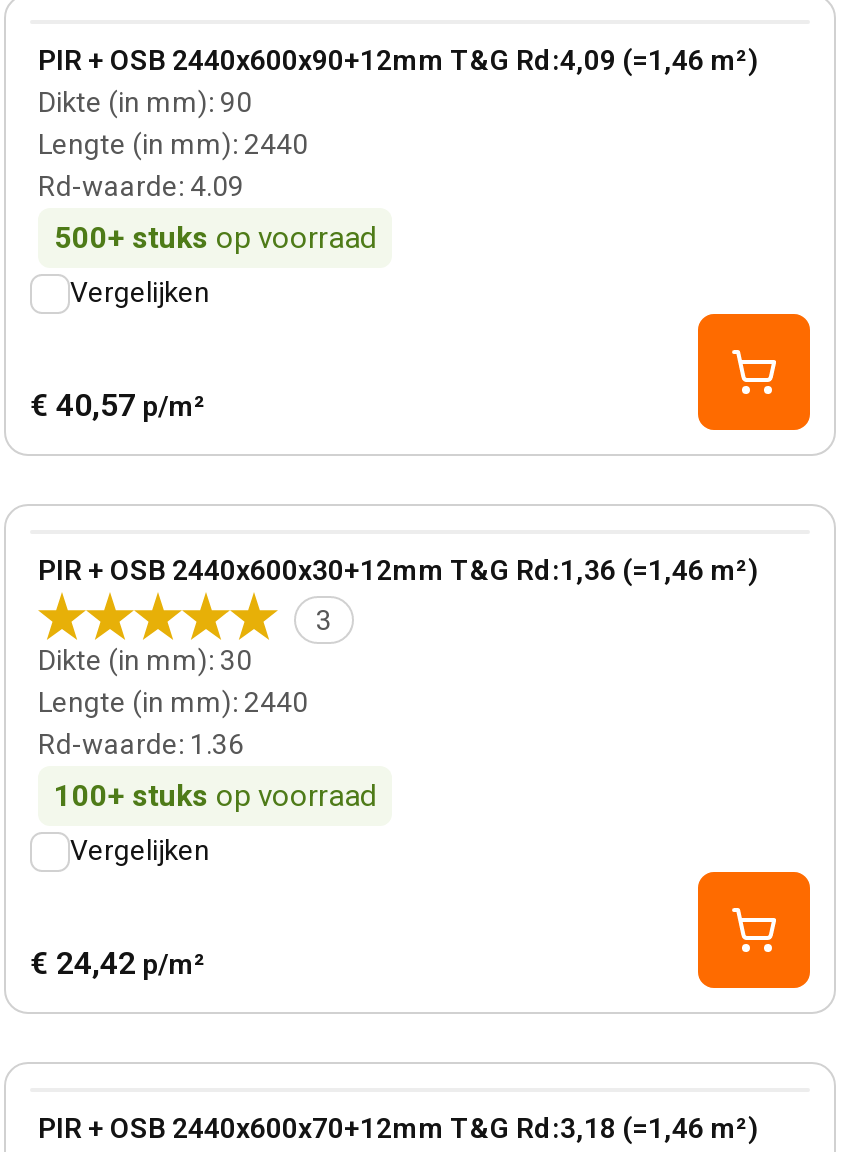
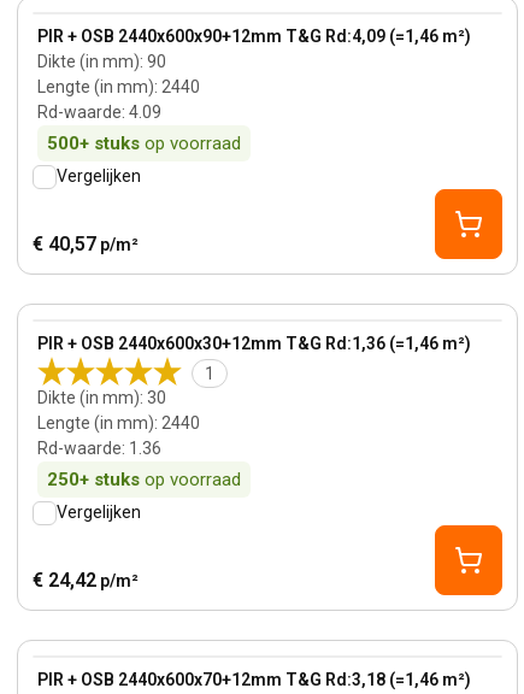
- 3
+ 1

- 100+ stuks op voorraad
+ 250+ stuks op voorraad
